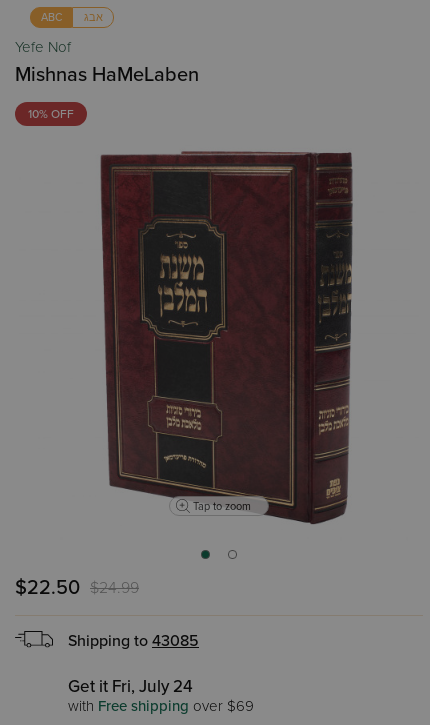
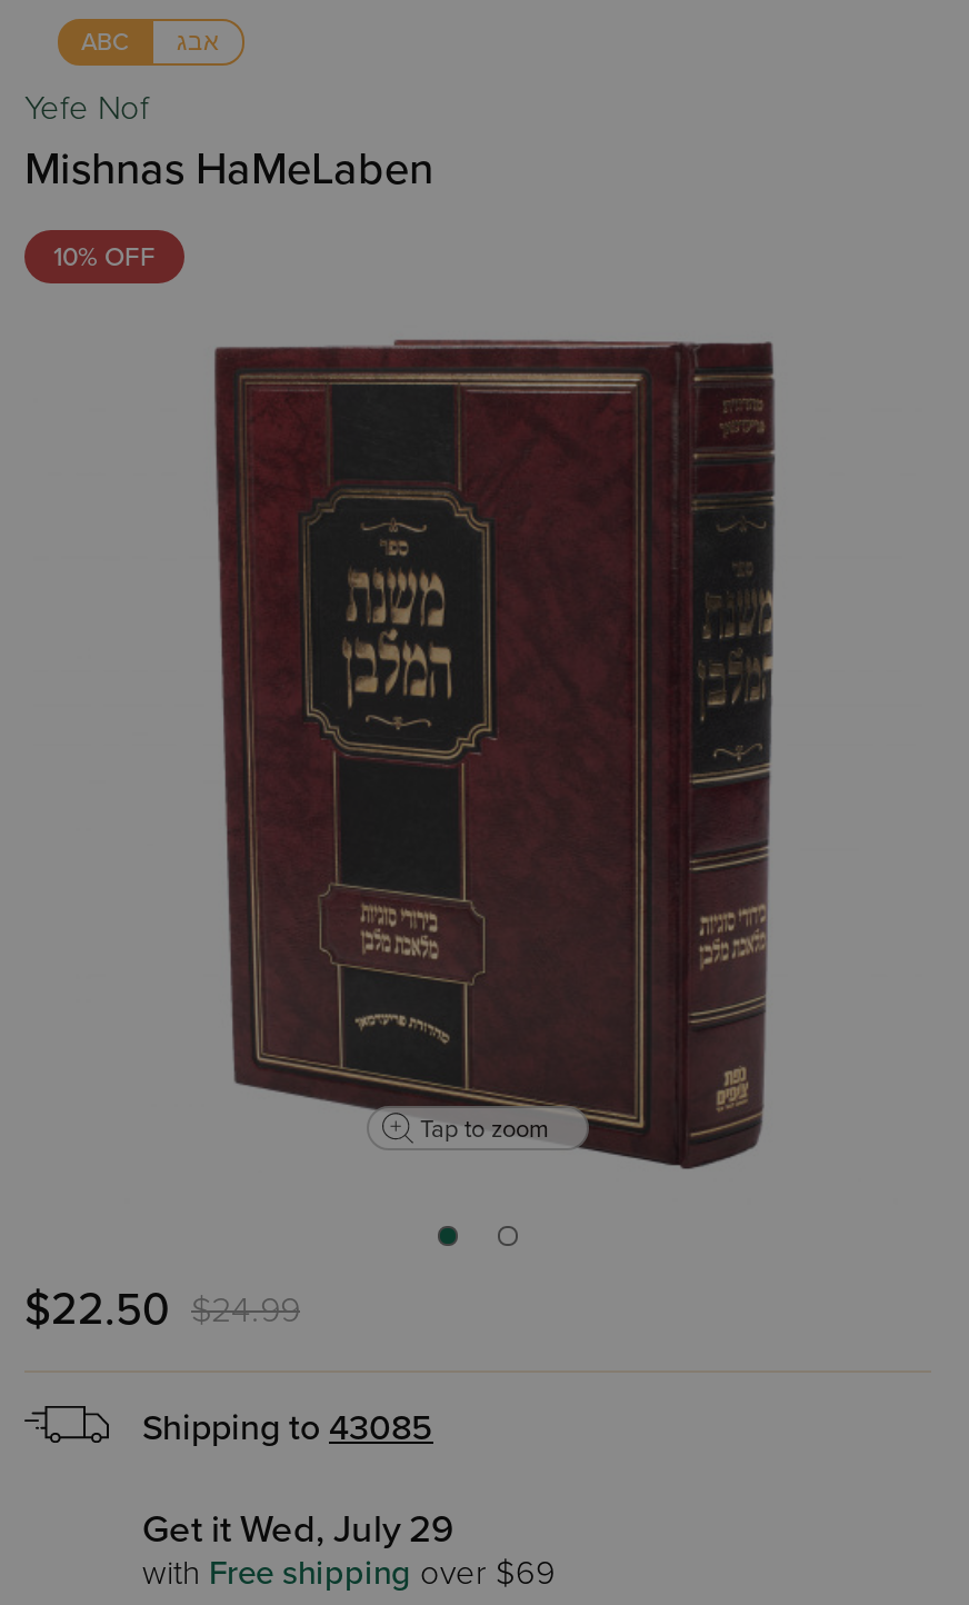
- Get it Fri, July 24
+ Get it Wed, July 29
